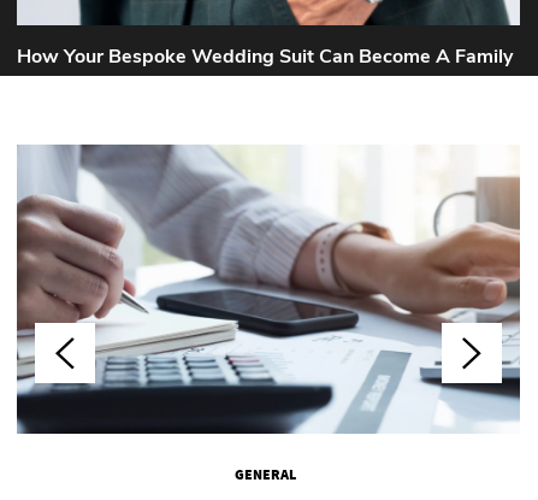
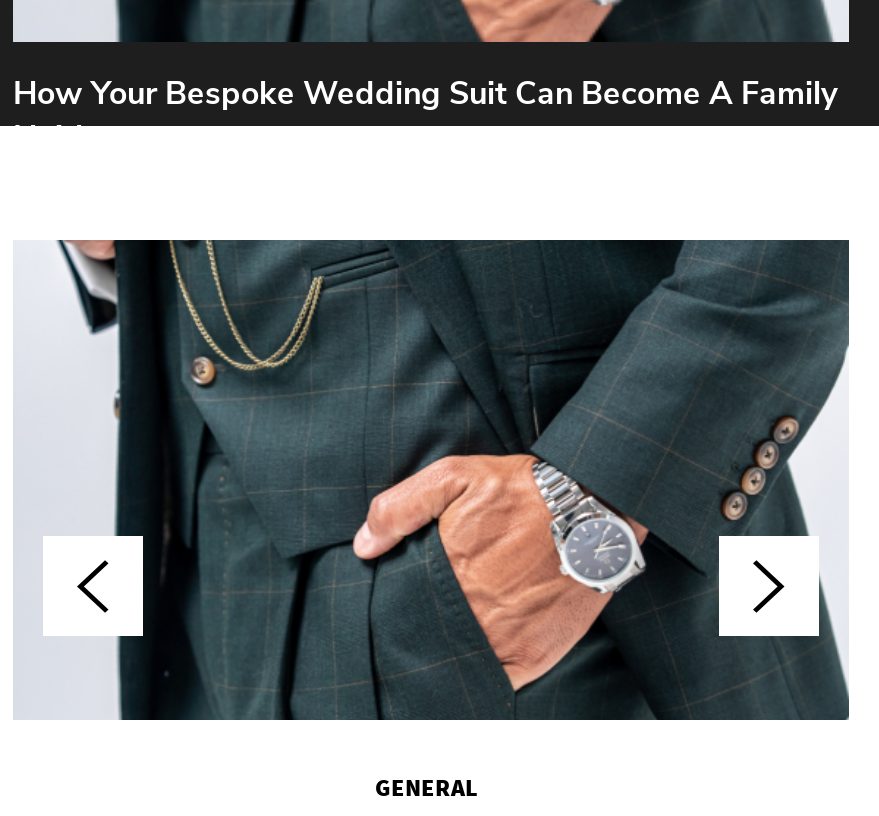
- [image]
+ [image]
